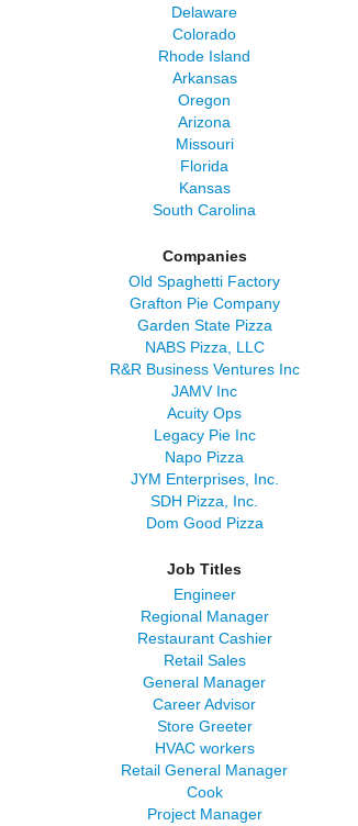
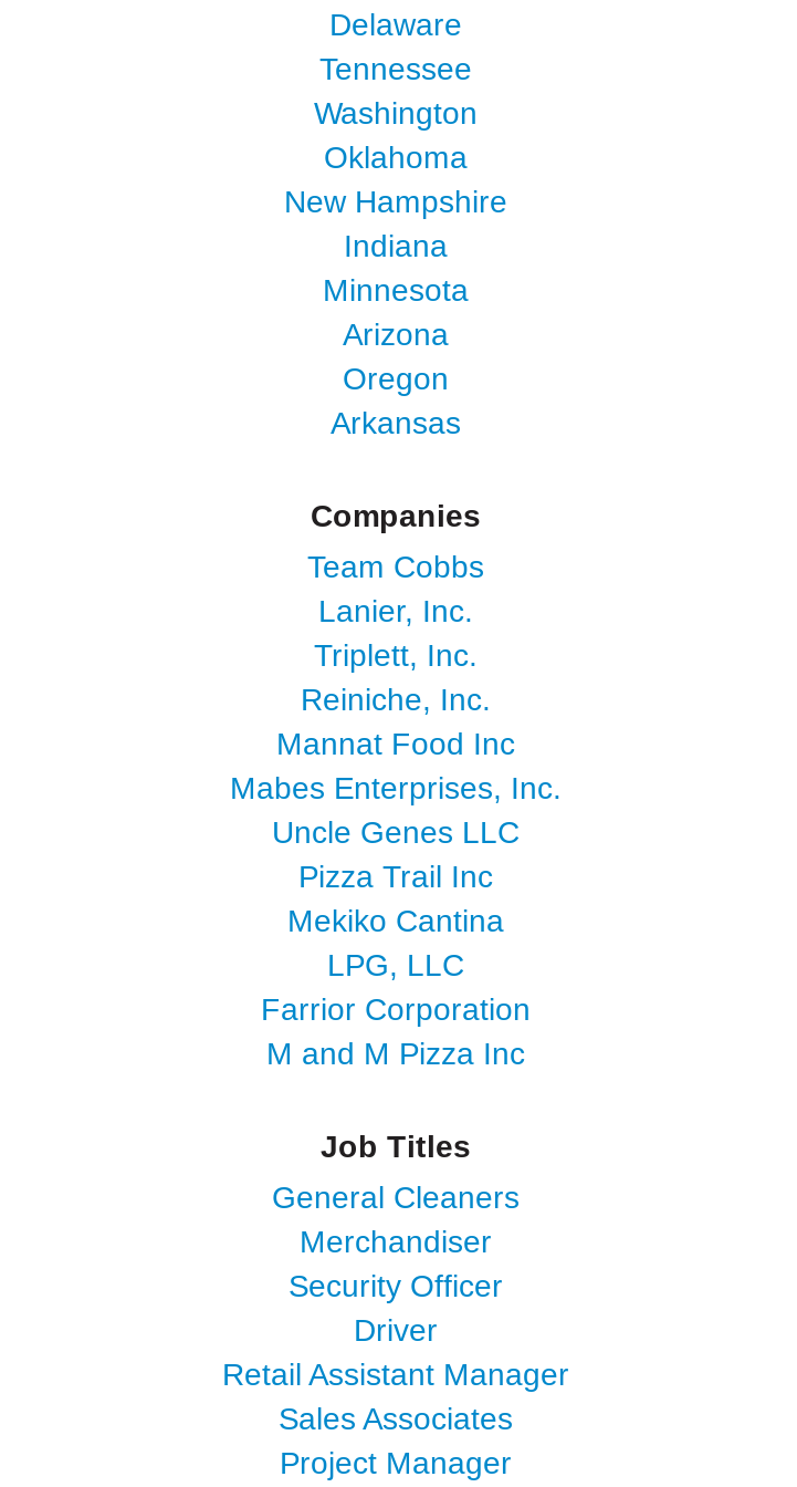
- Colorado
- Rhode Island
+ Tennessee
+ Washington
+ Oklahoma
+ New Hampshire
+ Indiana
+ Minnesota

moved down: Arkansas

moved up: Oregon | Arizona

- Missouri
- Florida
- Kansas
- South Carolina

- Old Spaghetti Factory
- Grafton Pie Company
- Garden State Pizza
- NABS Pizza, LLC
- R&R Business Ventures Inc
- JAMV Inc
- Acuity Ops
- Legacy Pie Inc
- Napo Pizza
- JYM Enterprises, Inc.
- SDH Pizza, Inc.
- Dom Good Pizza
+ Team Cobbs
+ Lanier, Inc.
+ Triplett, Inc.
+ Reiniche, Inc.
+ Mannat Food Inc
+ Mabes Enterprises, Inc.
+ Uncle Genes LLC
+ Pizza Trail Inc
+ Mekiko Cantina
+ LPG, LLC
+ Farrior Corporation
+ M and M Pizza Inc

- Engineer
- Regional Manager
- Restaurant Cashier
- Retail Sales
- General Manager
- Career Advisor
- Store Greeter
- HVAC workers
- Retail General Manager
- Cook
+ General Cleaners
+ Merchandiser
+ Security Officer
+ Driver
+ Retail Assistant Manager
+ Sales Associates
